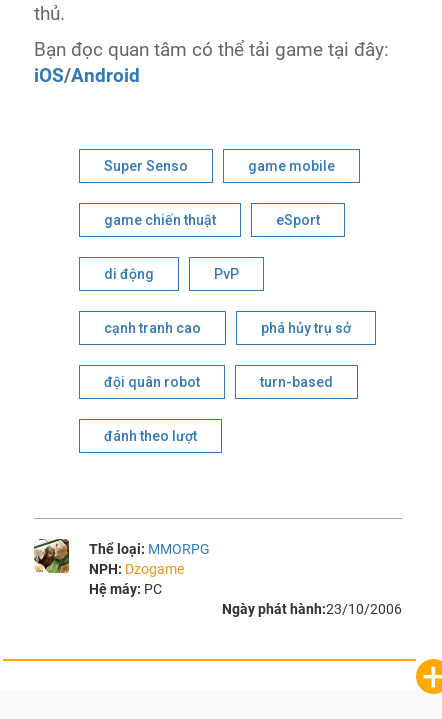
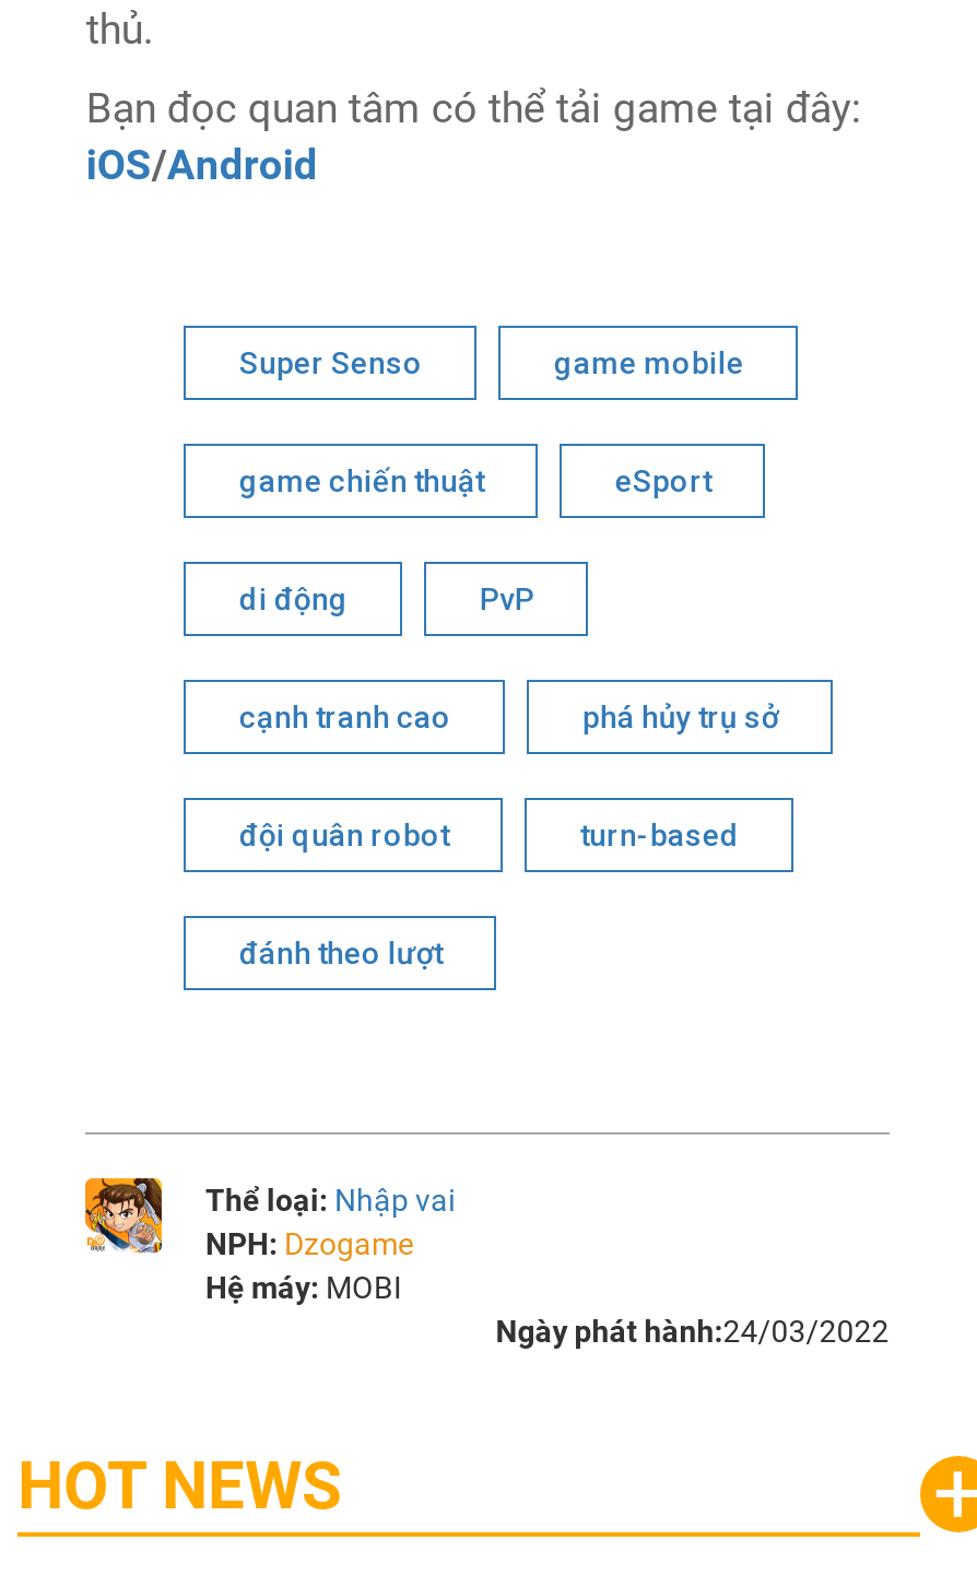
- [image]
- Thể loại: MMORPG
+ [image]
+ Thể loại: Nhập vai

- Hệ máy: PC
- Ngày phát hành:23/10/2006
+ Hệ máy: MOBI
+ Ngày phát hành:24/03/2022
+ HOT NEWS
